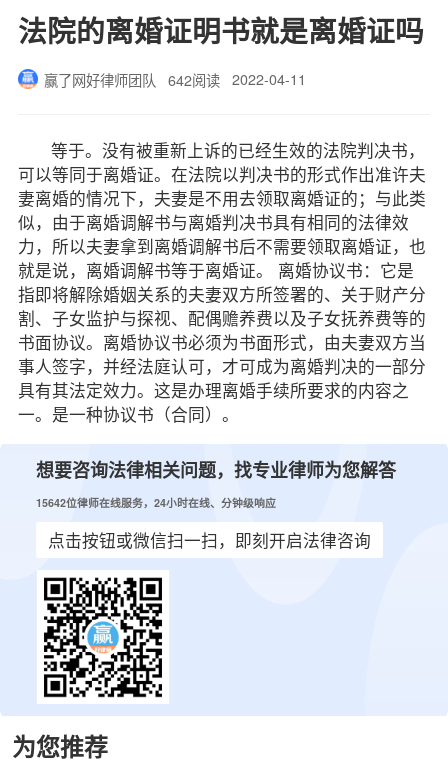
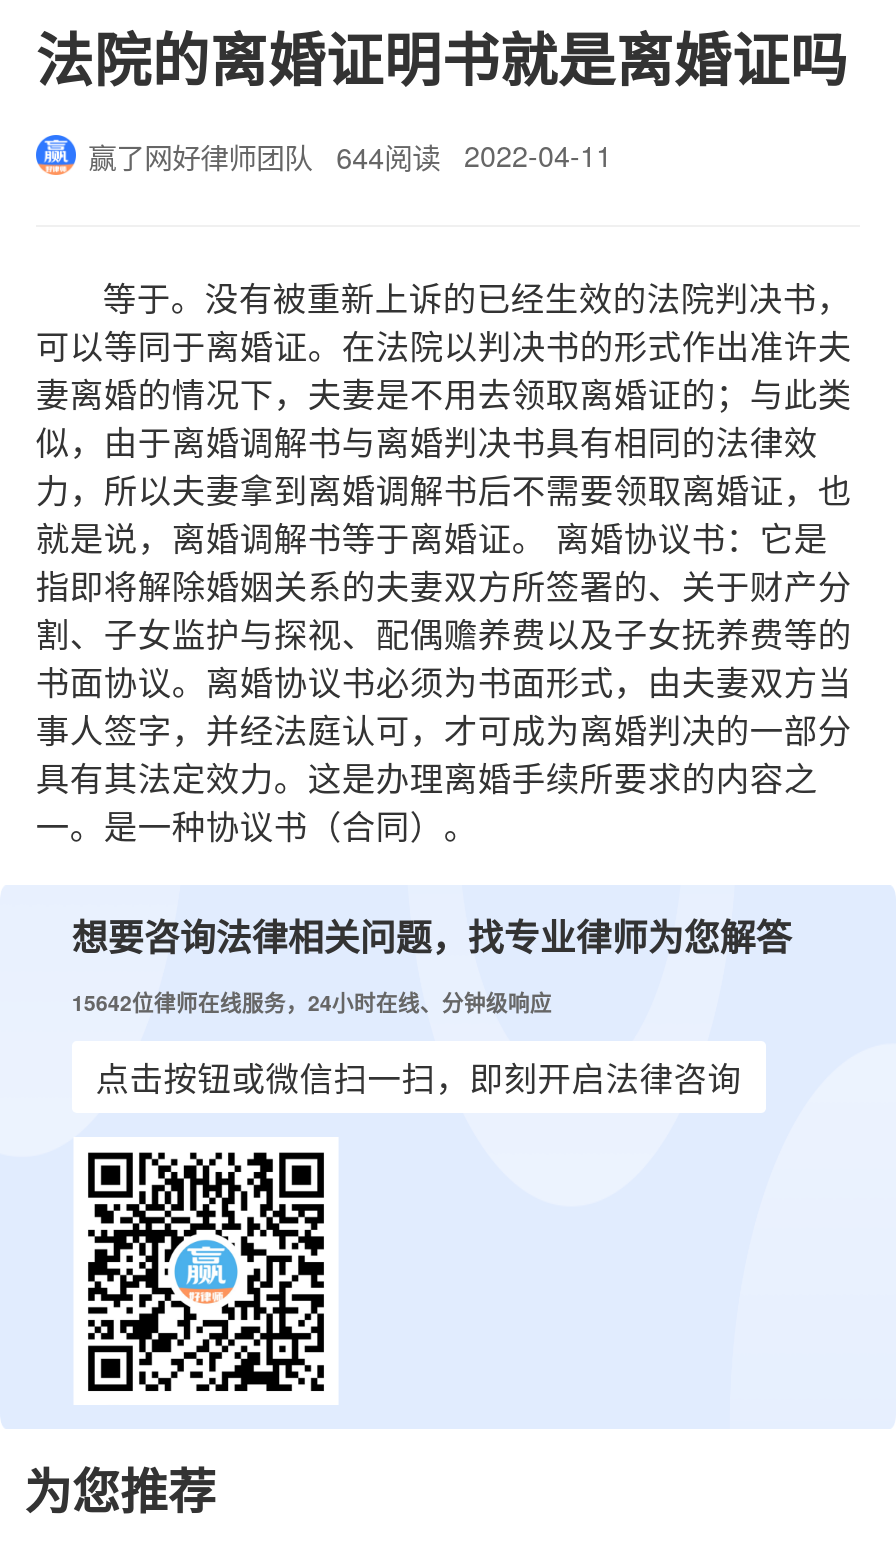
- 赢了网好律师团队 642阅读 2022-04-11
+ 赢了网好律师团队 644阅读 2022-04-11
